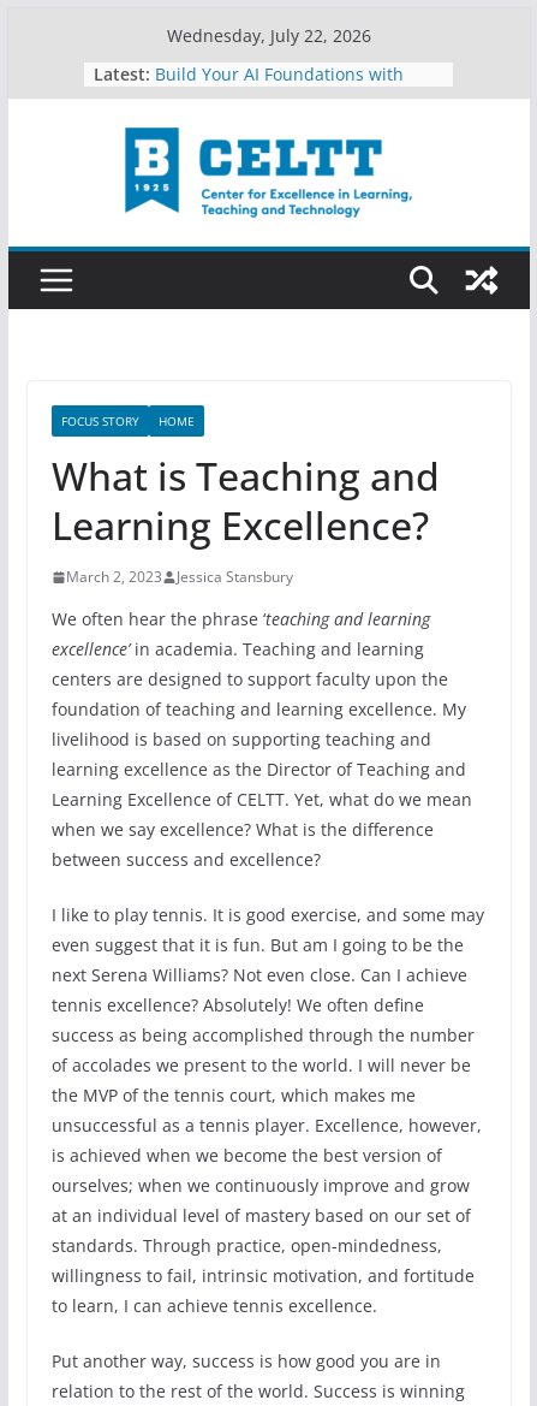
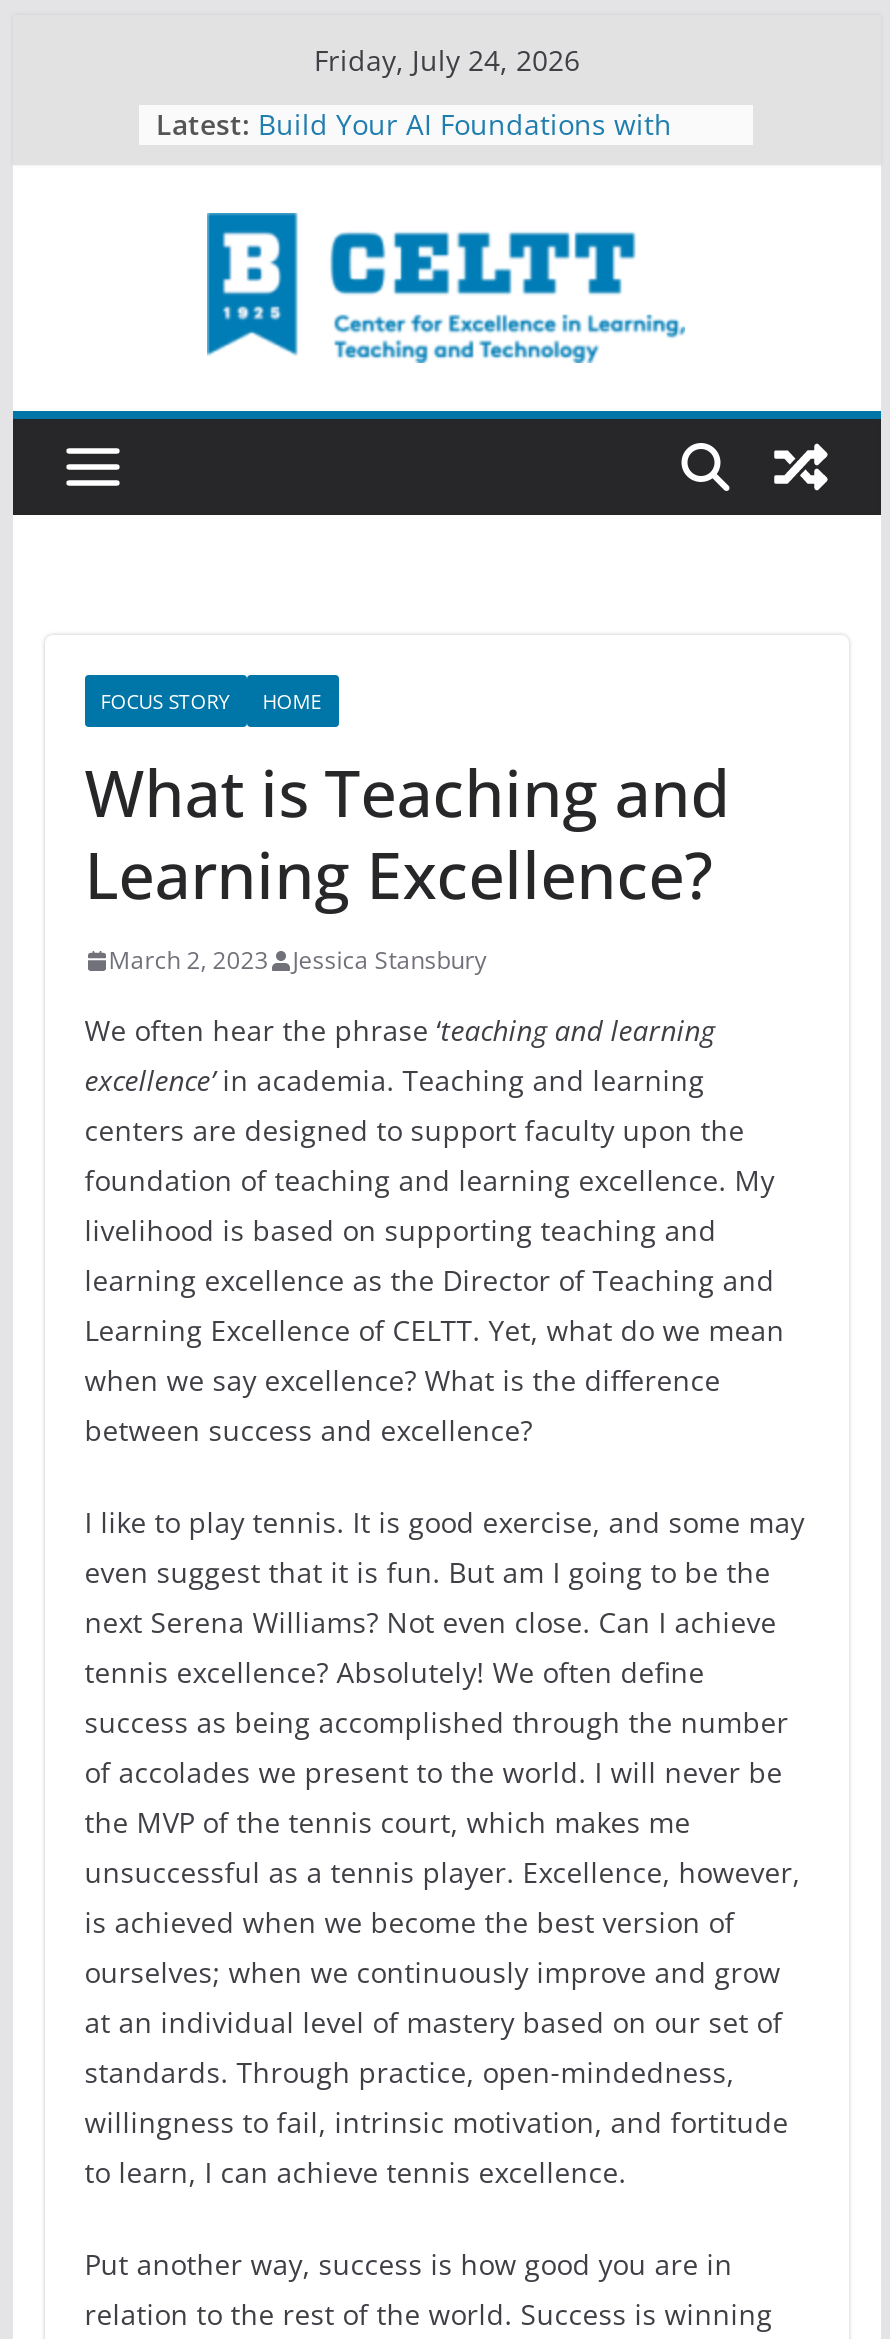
- Wednesday, July 22, 2026
+ Friday, July 24, 2026
